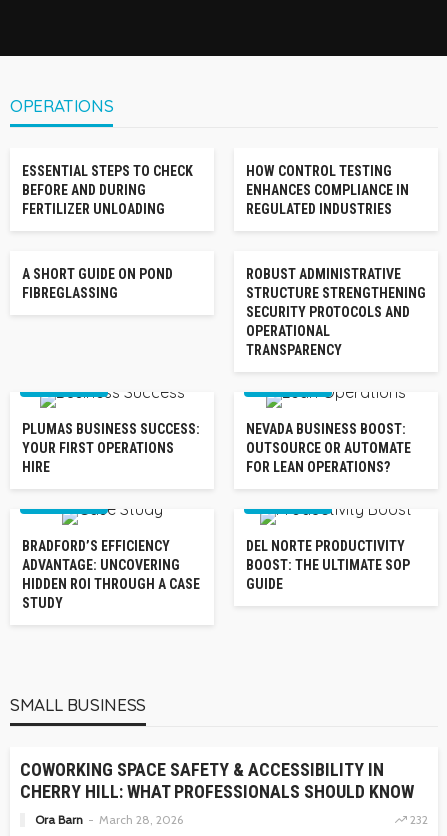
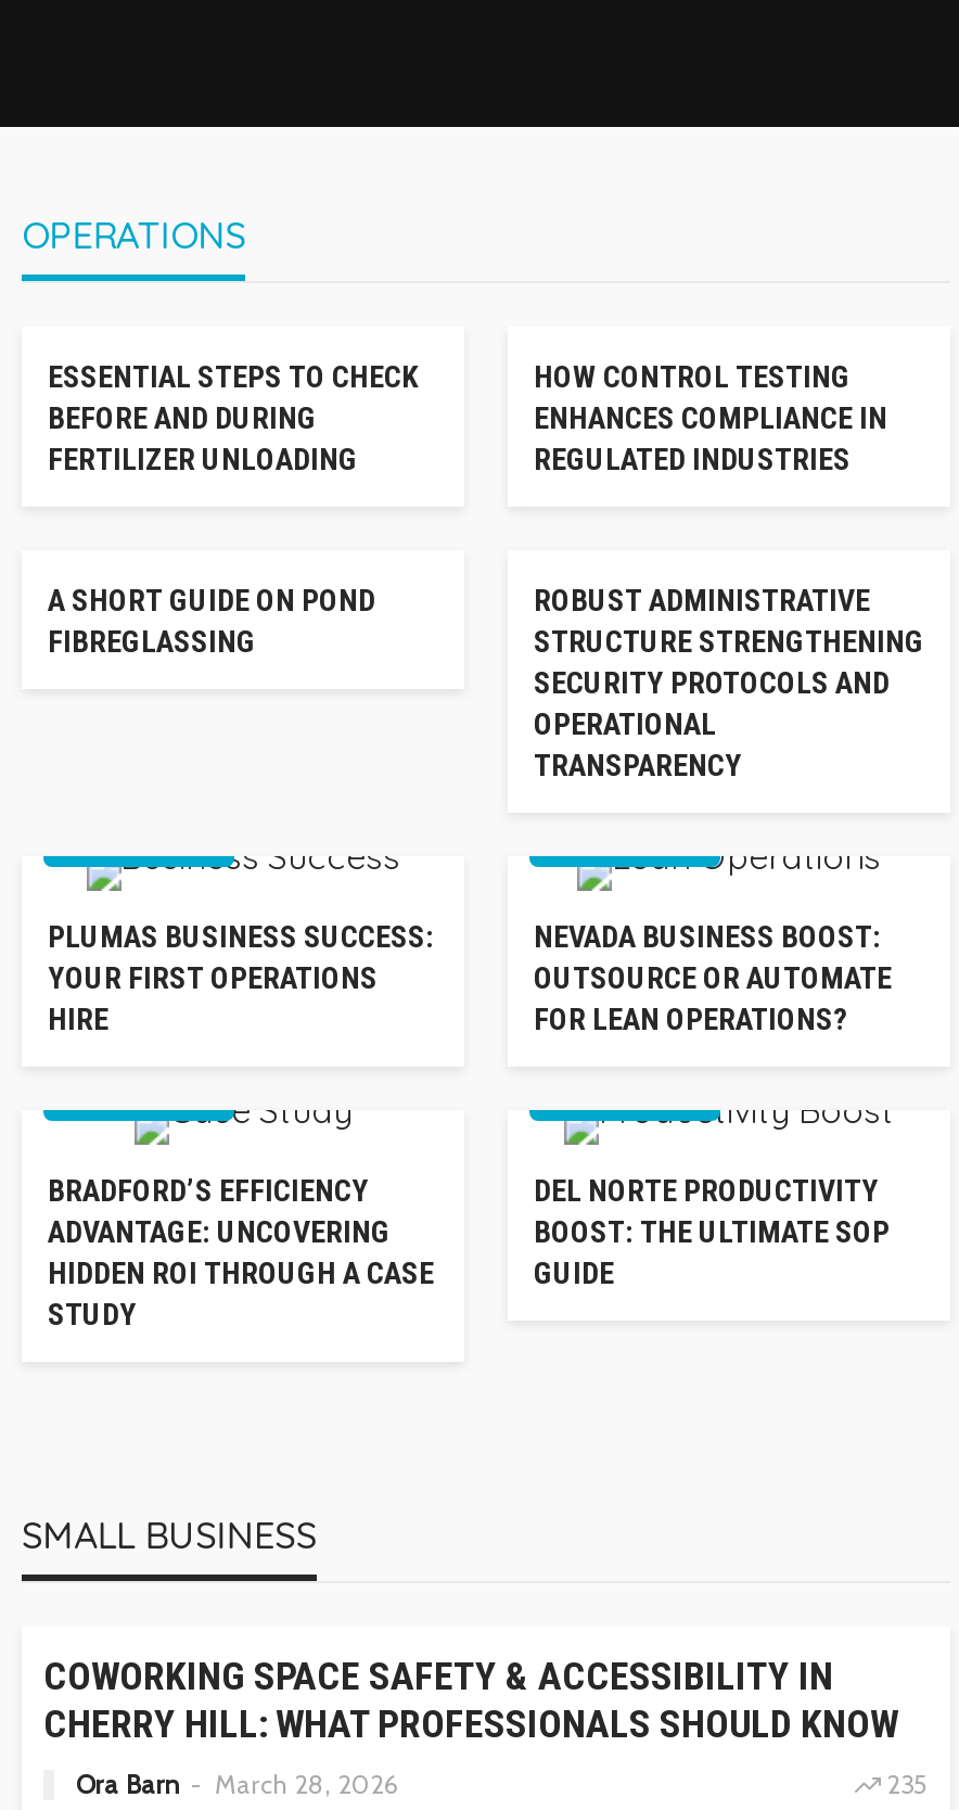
- 232
+ 235
